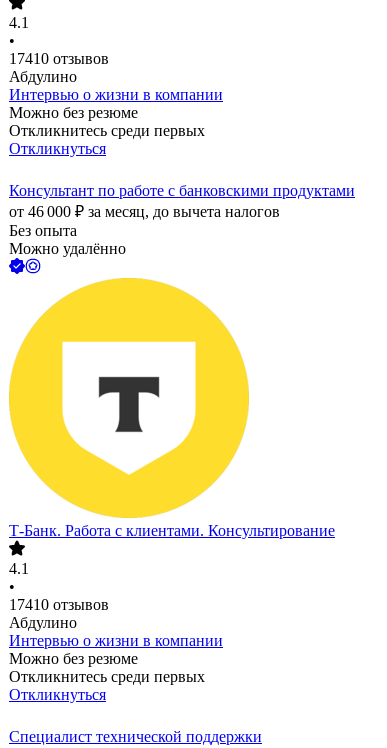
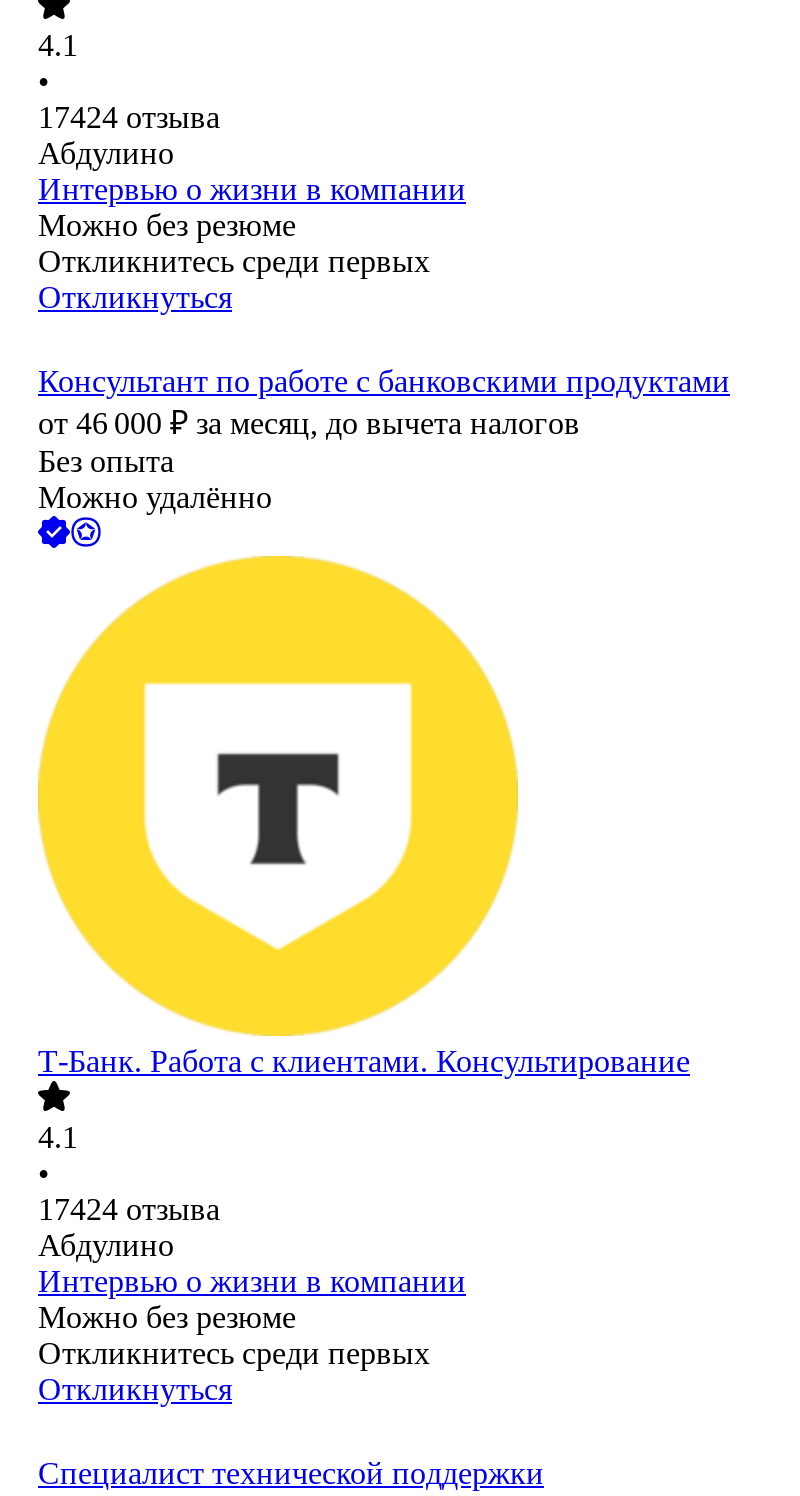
- 17410 отзывов
+ 17424 отзыва

- 17410 отзывов
+ 17424 отзыва
